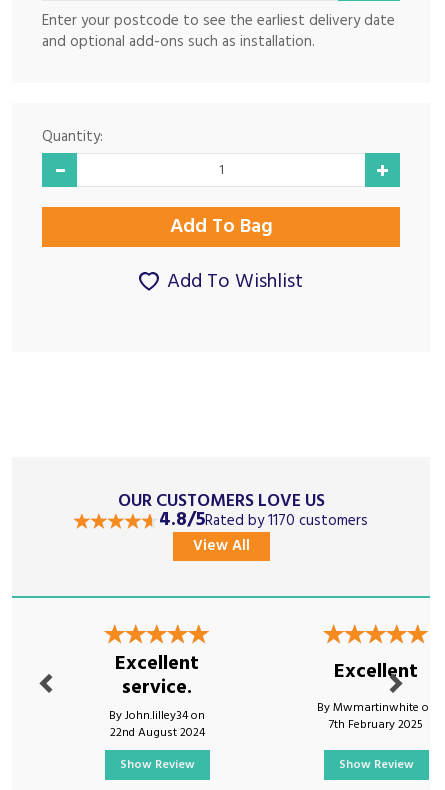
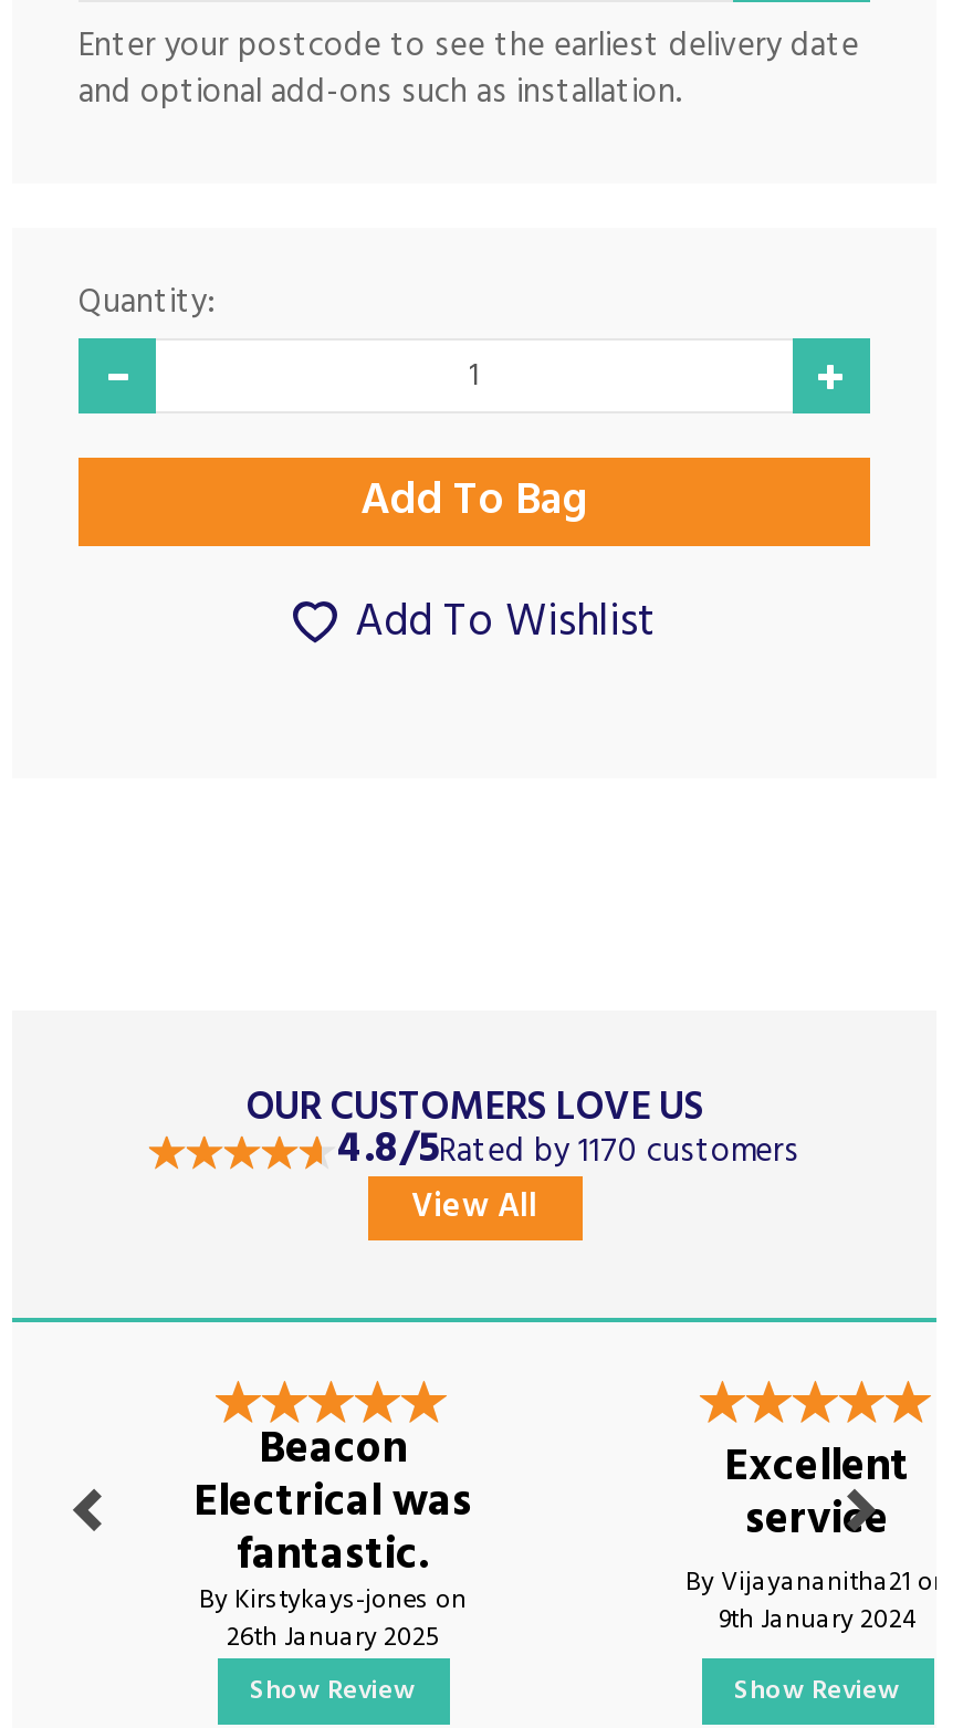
- Excellent
- service.
- By John.lilley34 on
- 22nd August 2024
+ Beacon
+ Electrical was
+ fantastic.
+ By Kirstykays-jones on
+ 26th January 2025

- By Mwmartinwhite on
- 7th February 2025
+ service
+ By Vijayananitha21 on
+ 9th January 2024
